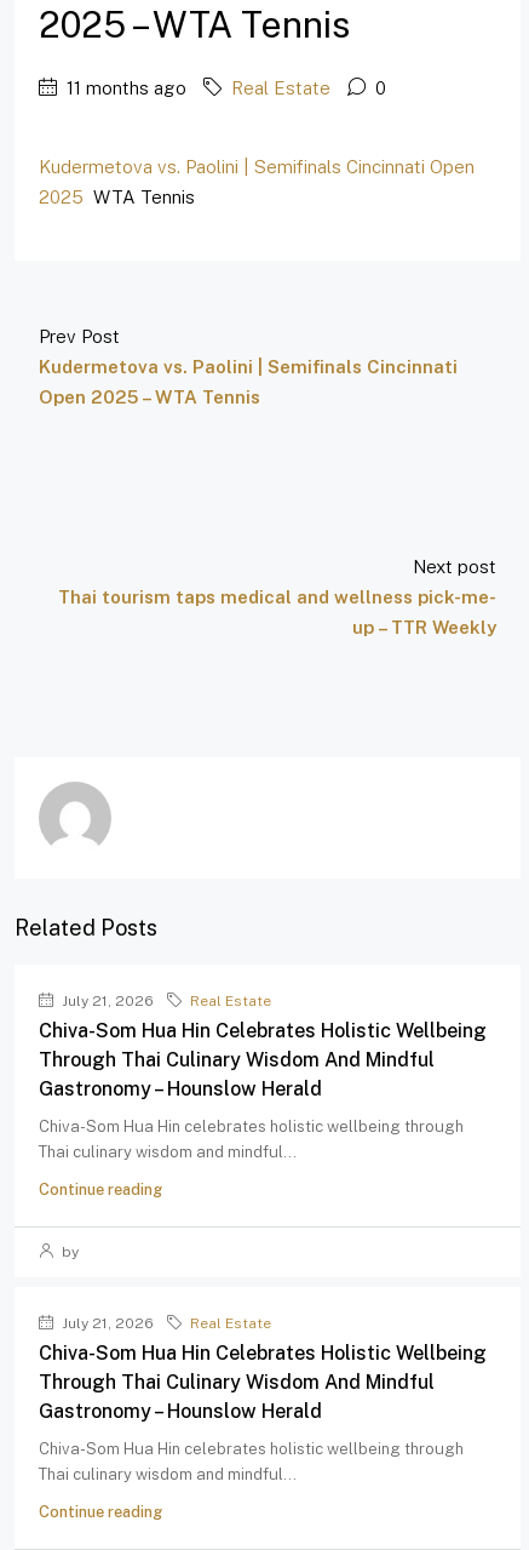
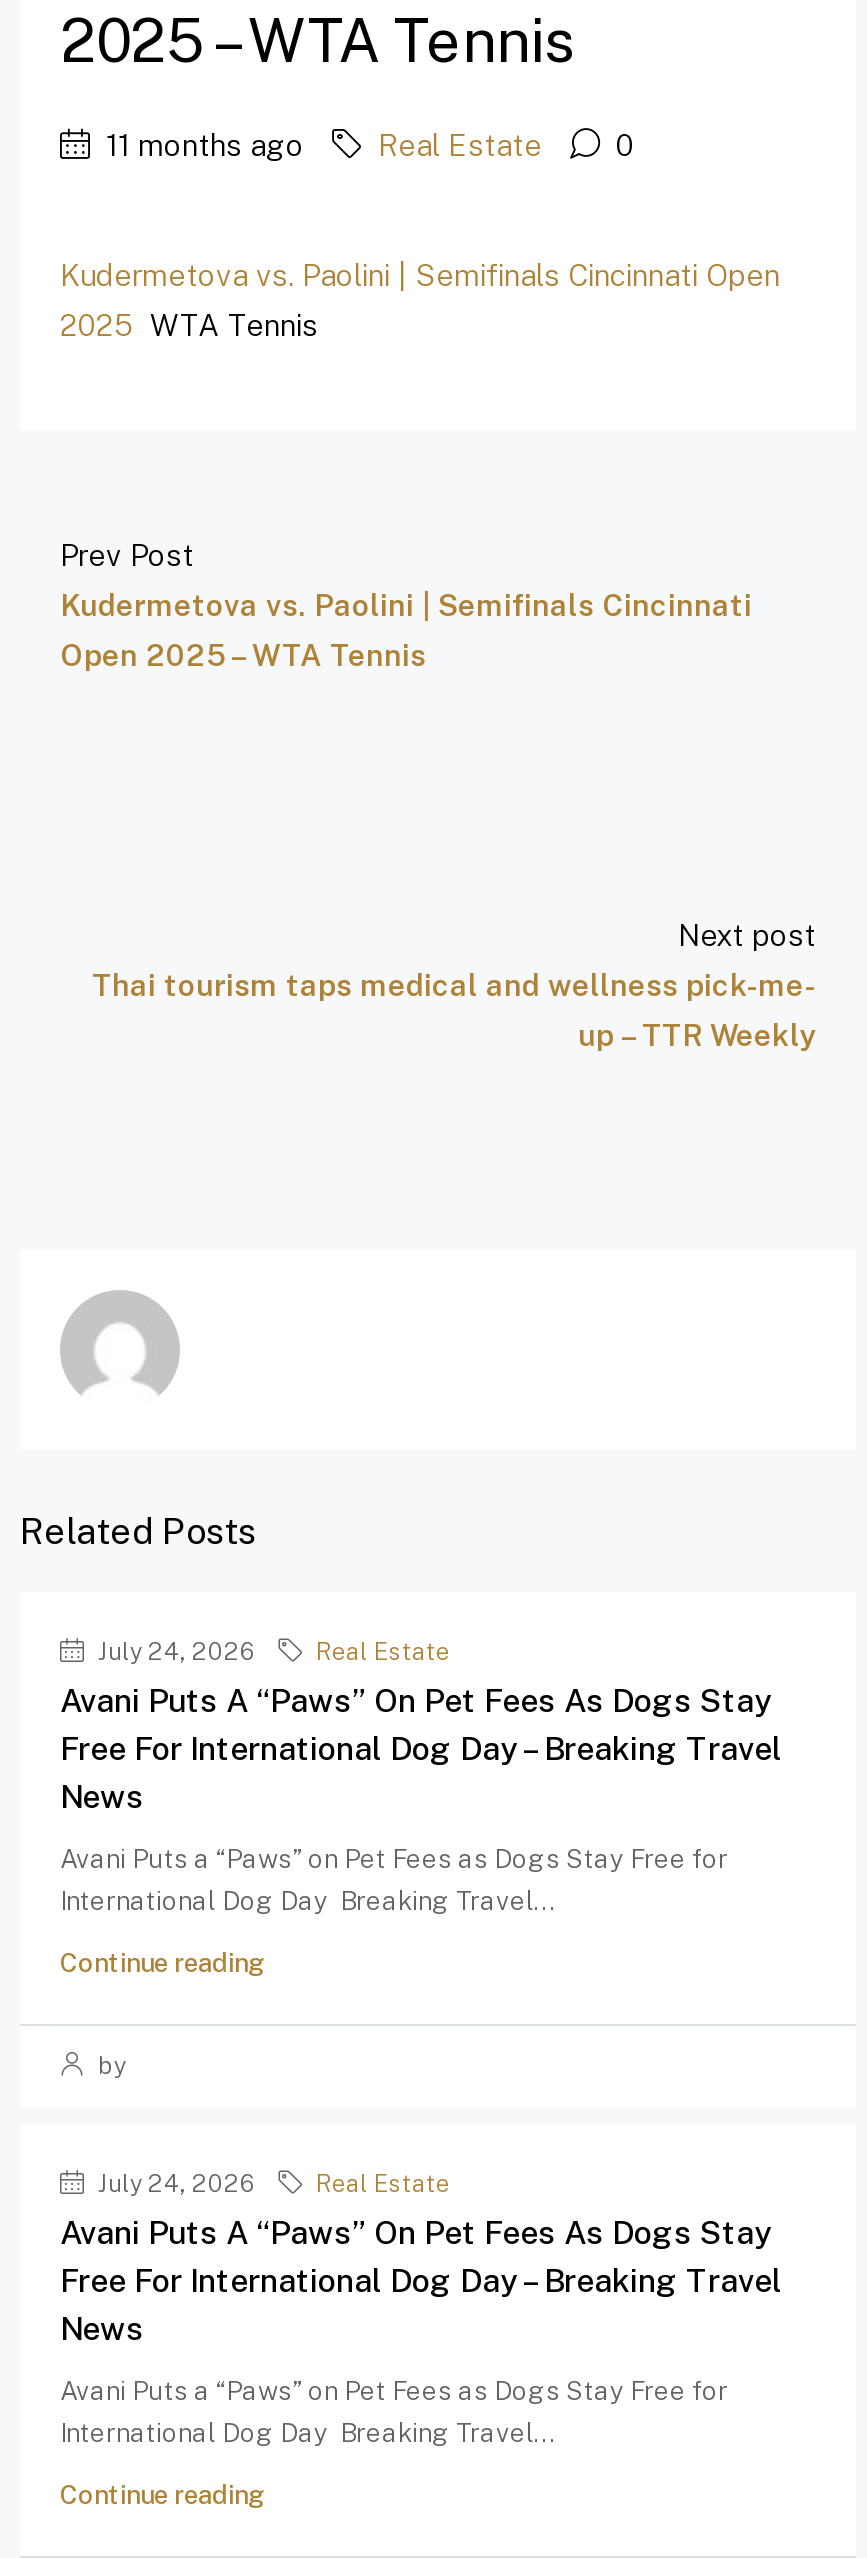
- July 21, 2026
+ July 24, 2026

- Chiva-Som Hua Hin Celebrates Holistic Wellbeing
- Through Thai Culinary Wisdom And Mindful
- Gastronomy – Hounslow Herald
+ Avani Puts A “Paws” On Pet Fees As Dogs Stay
+ Free For International Dog Day – Breaking Travel
+ News

- Chiva-Som Hua Hin celebrates holistic wellbeing through
- Thai culinary wisdom and mindful...
+ Avani Puts a “Paws” on Pet Fees as Dogs Stay Free for
+ International Dog Day Breaking Travel...

- July 21, 2026
+ July 24, 2026

- Chiva-Som Hua Hin Celebrates Holistic Wellbeing
- Through Thai Culinary Wisdom And Mindful
- Gastronomy – Hounslow Herald
+ Avani Puts A “Paws” On Pet Fees As Dogs Stay
+ Free For International Dog Day – Breaking Travel
+ News

- Chiva-Som Hua Hin celebrates holistic wellbeing through
- Thai culinary wisdom and mindful...
+ Avani Puts a “Paws” on Pet Fees as Dogs Stay Free for
+ International Dog Day Breaking Travel...
